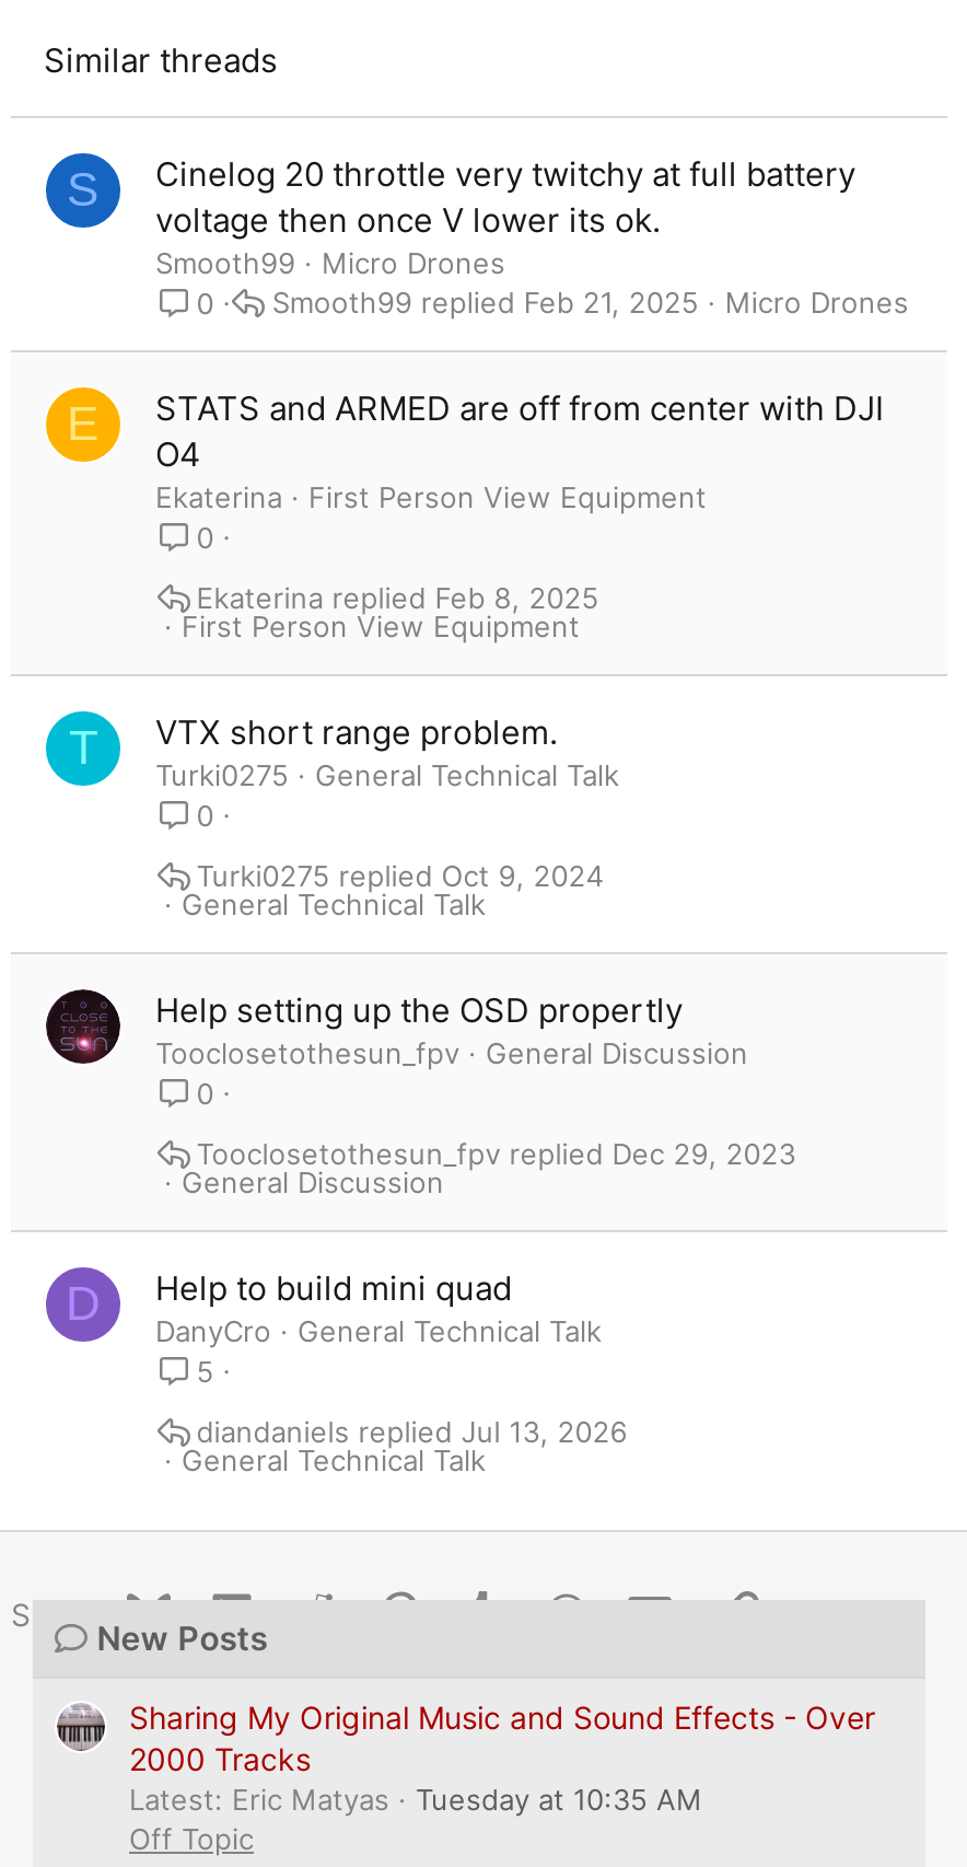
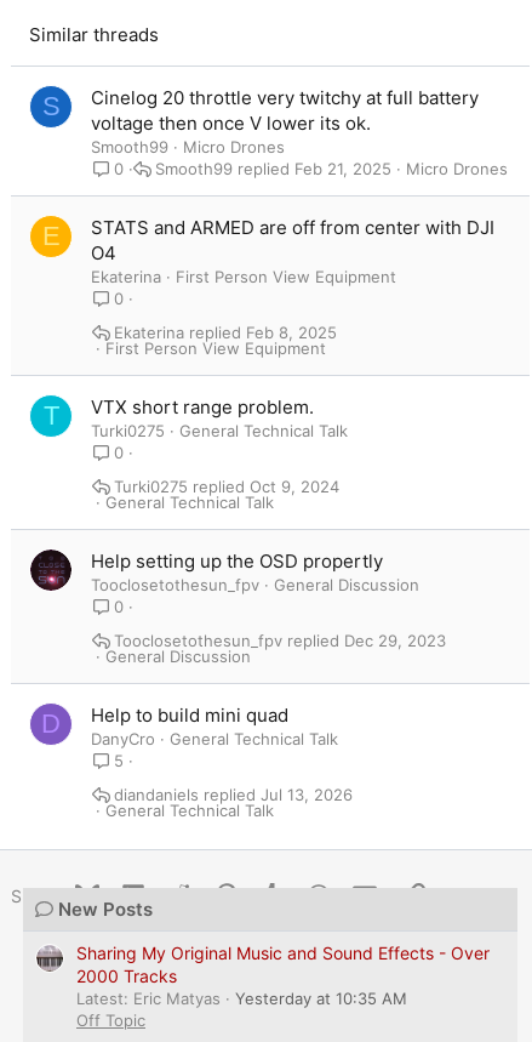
- Tuesday at 10:35 AM
+ Yesterday at 10:35 AM
